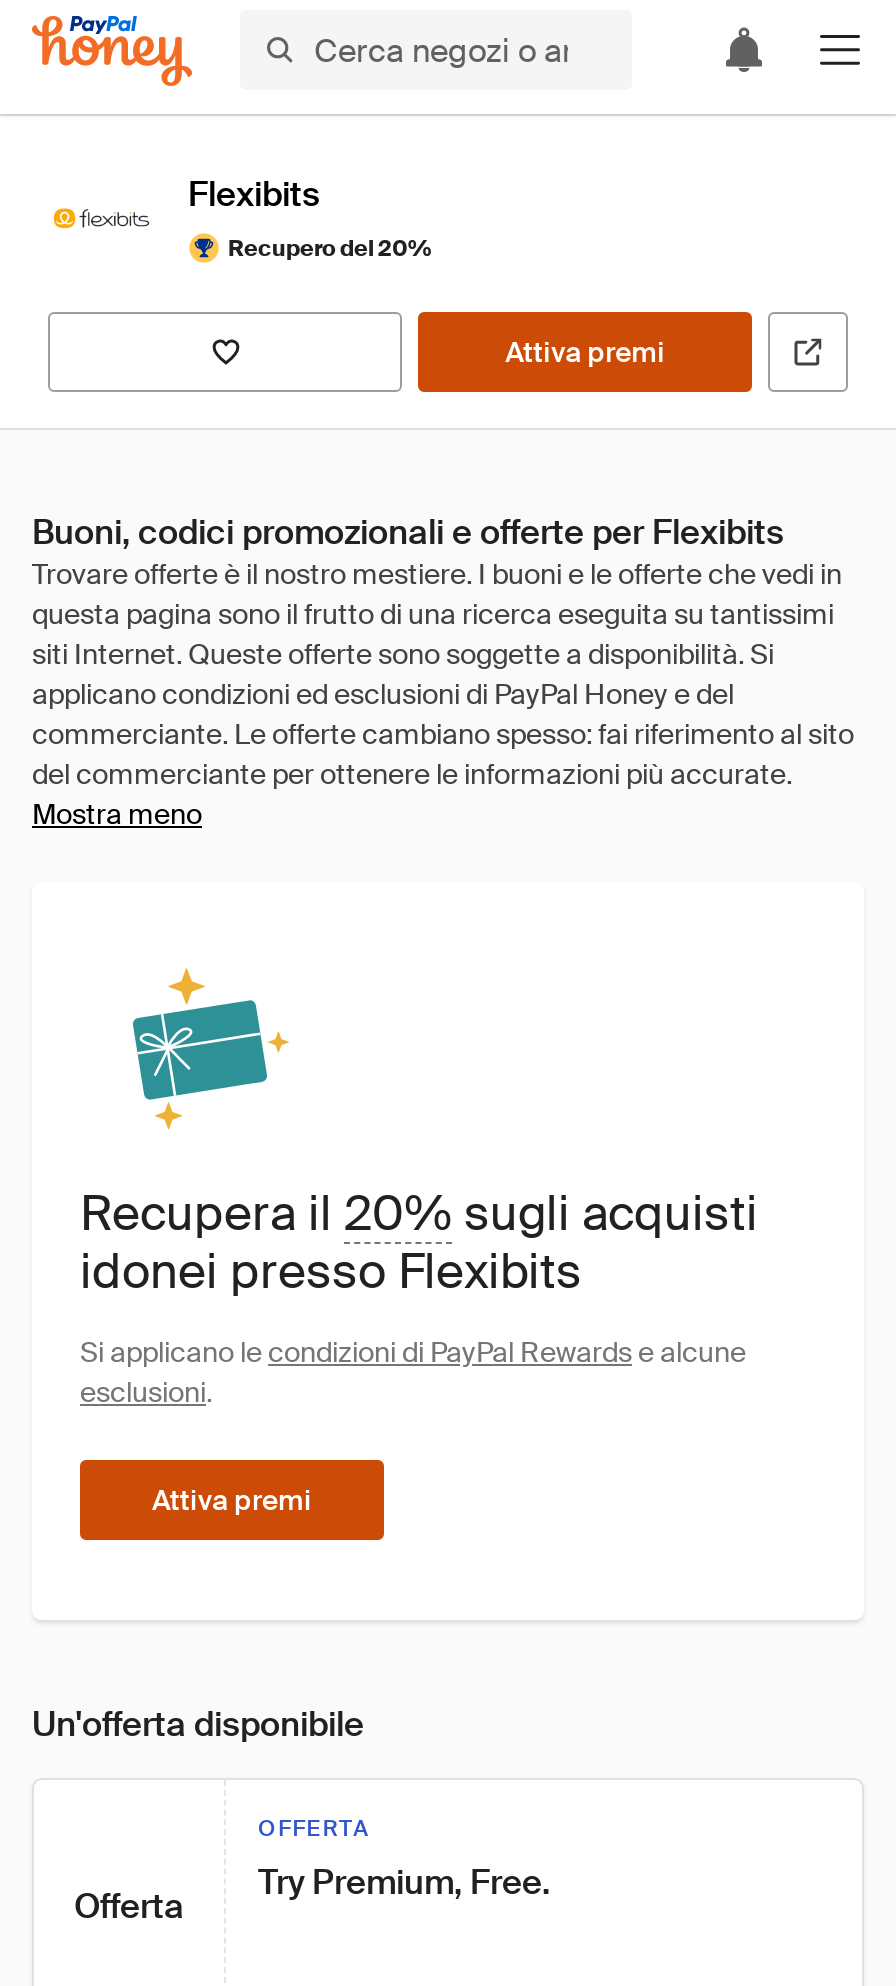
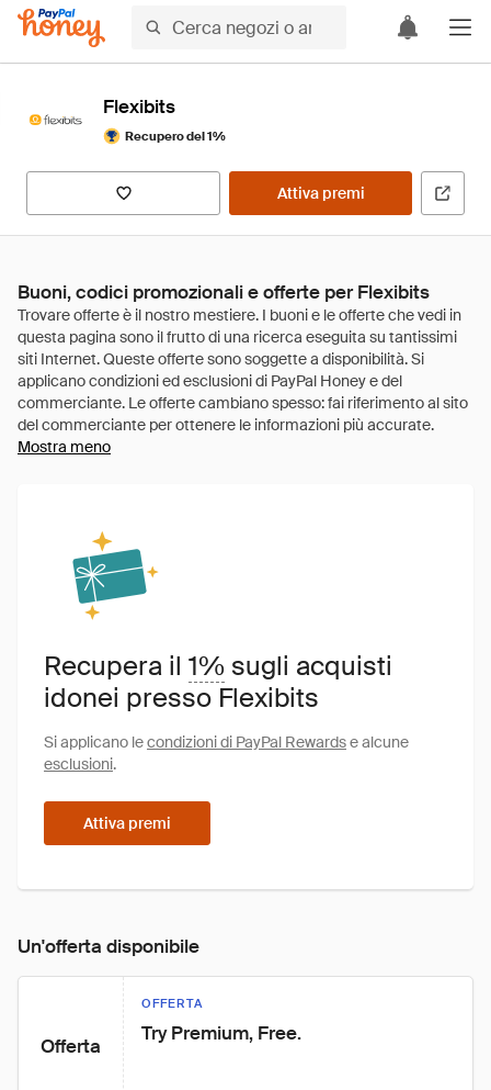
- Recupero del 20%
+ Recupero del 1%

- Recupera il 20% sugli acquisti
+ Recupera il 1% sugli acquisti
